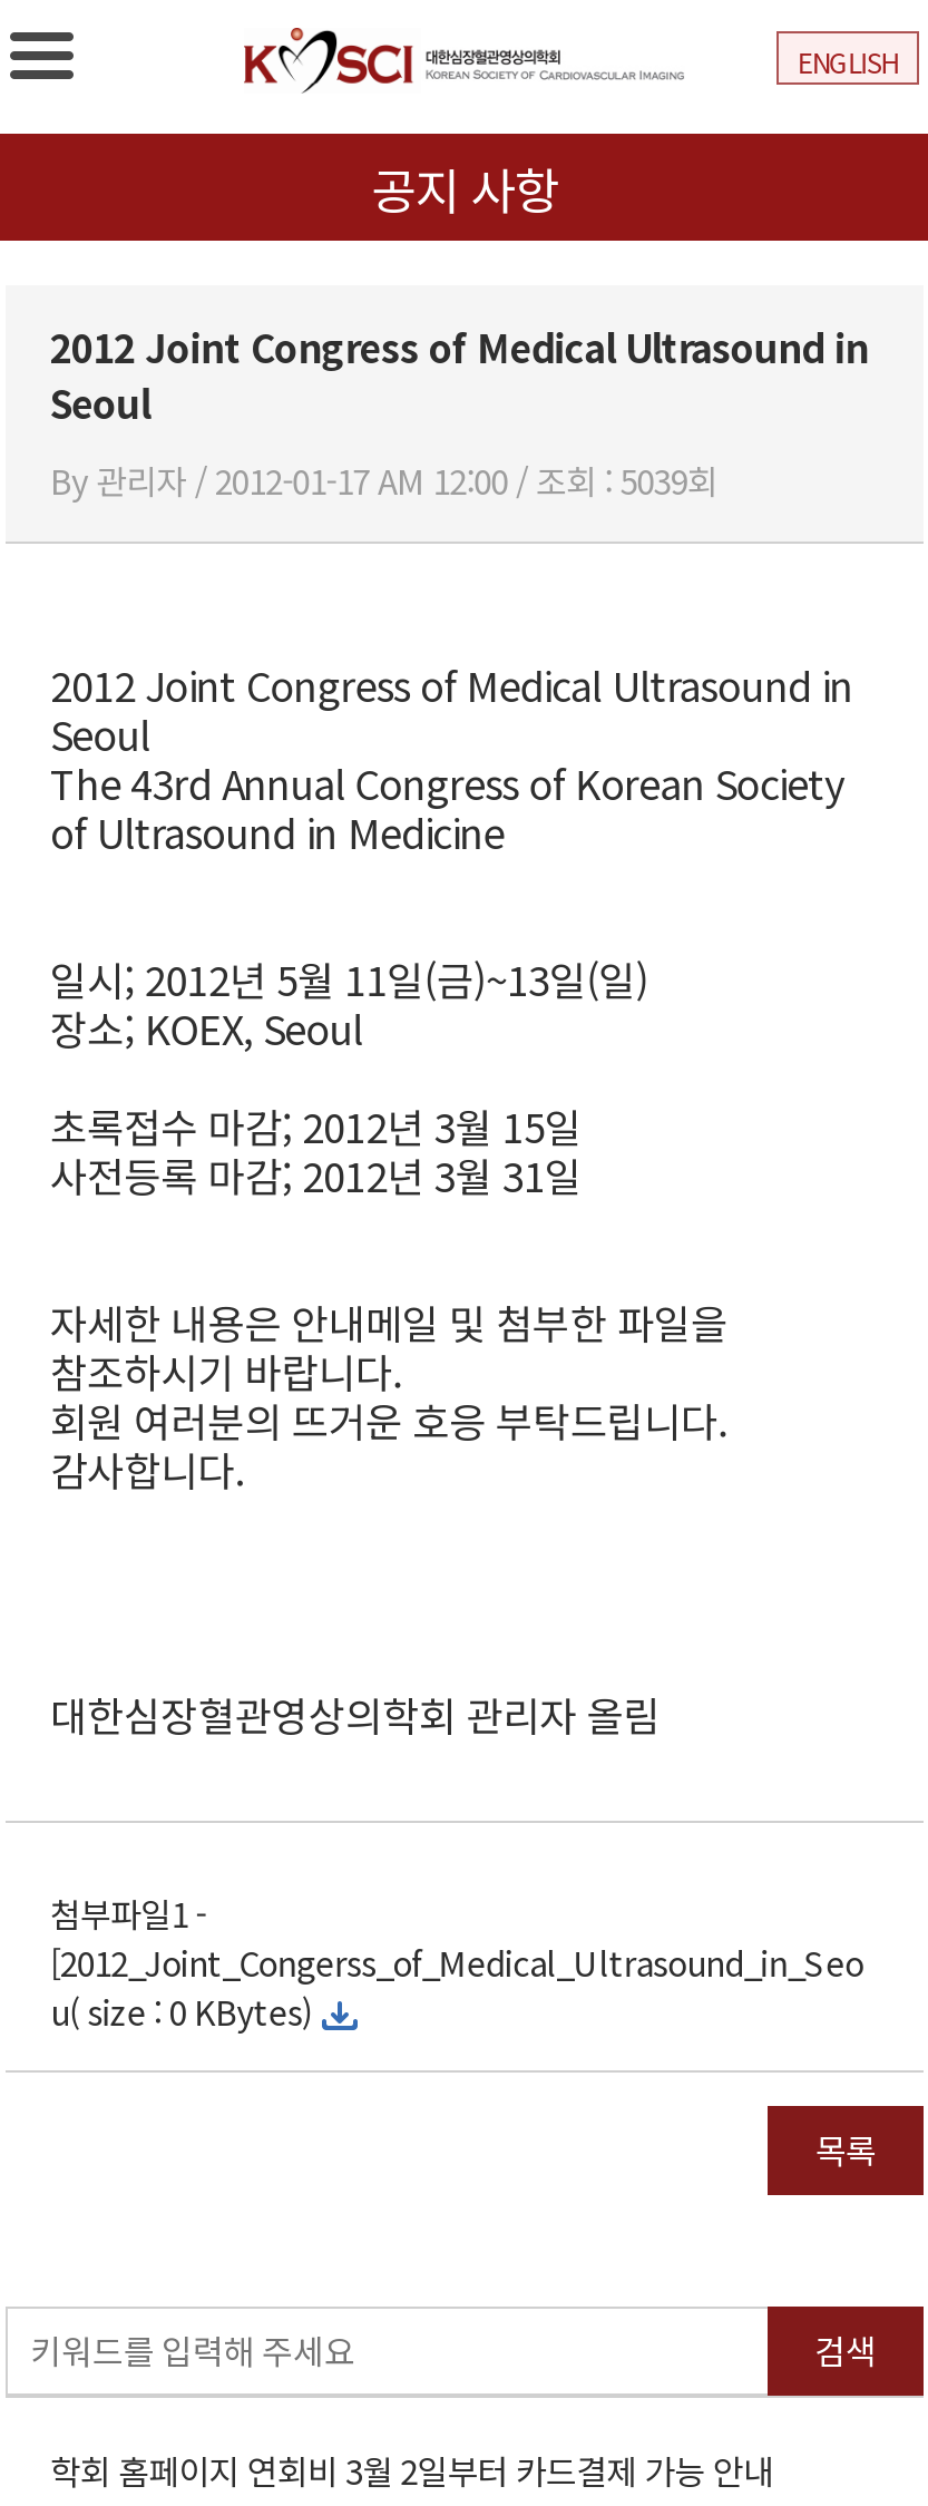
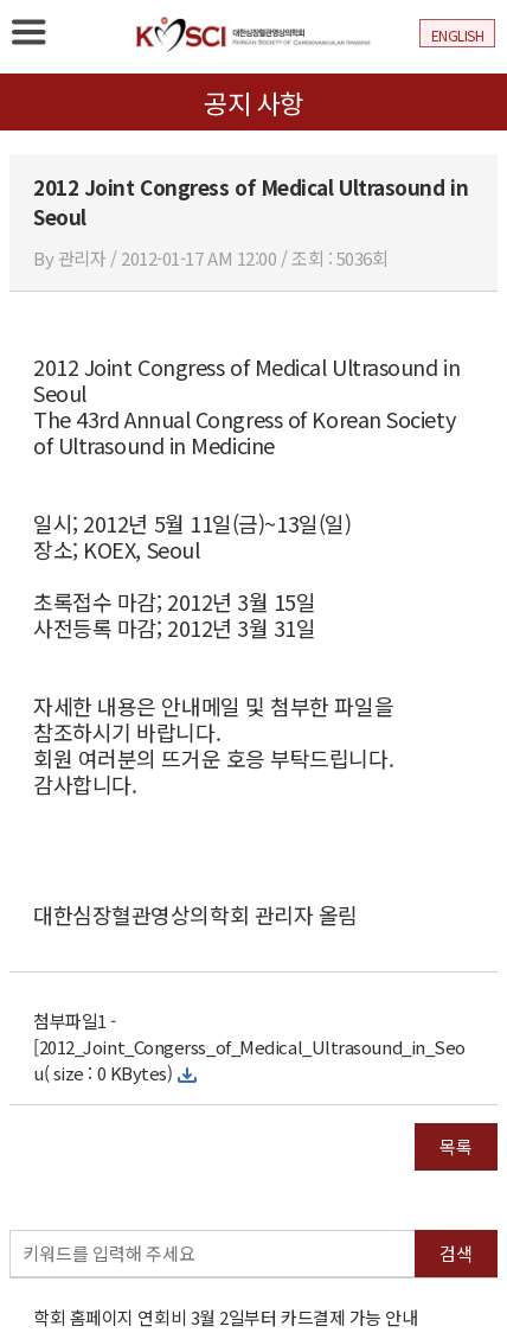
- By 관리자 / 2012-01-17 AM 12:00 / 조회 : 5039회
+ By 관리자 / 2012-01-17 AM 12:00 / 조회 : 5036회
